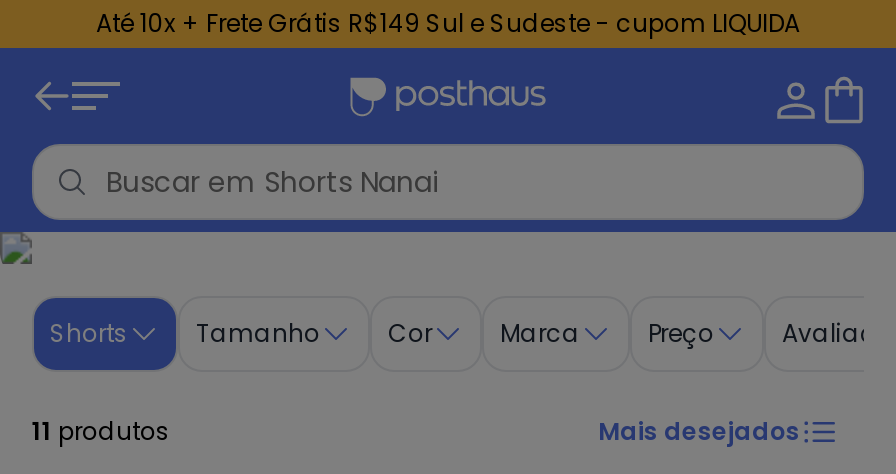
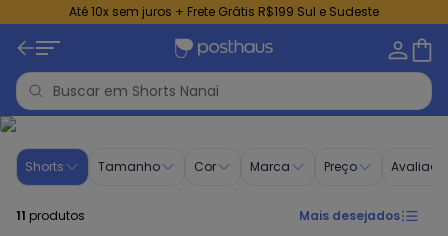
- Até 10x + Frete Grátis R$149 Sul e Sudeste - cupom LIQUIDA
+ Até 10x sem juros + Frete Grátis R$199 Sul e Sudeste
